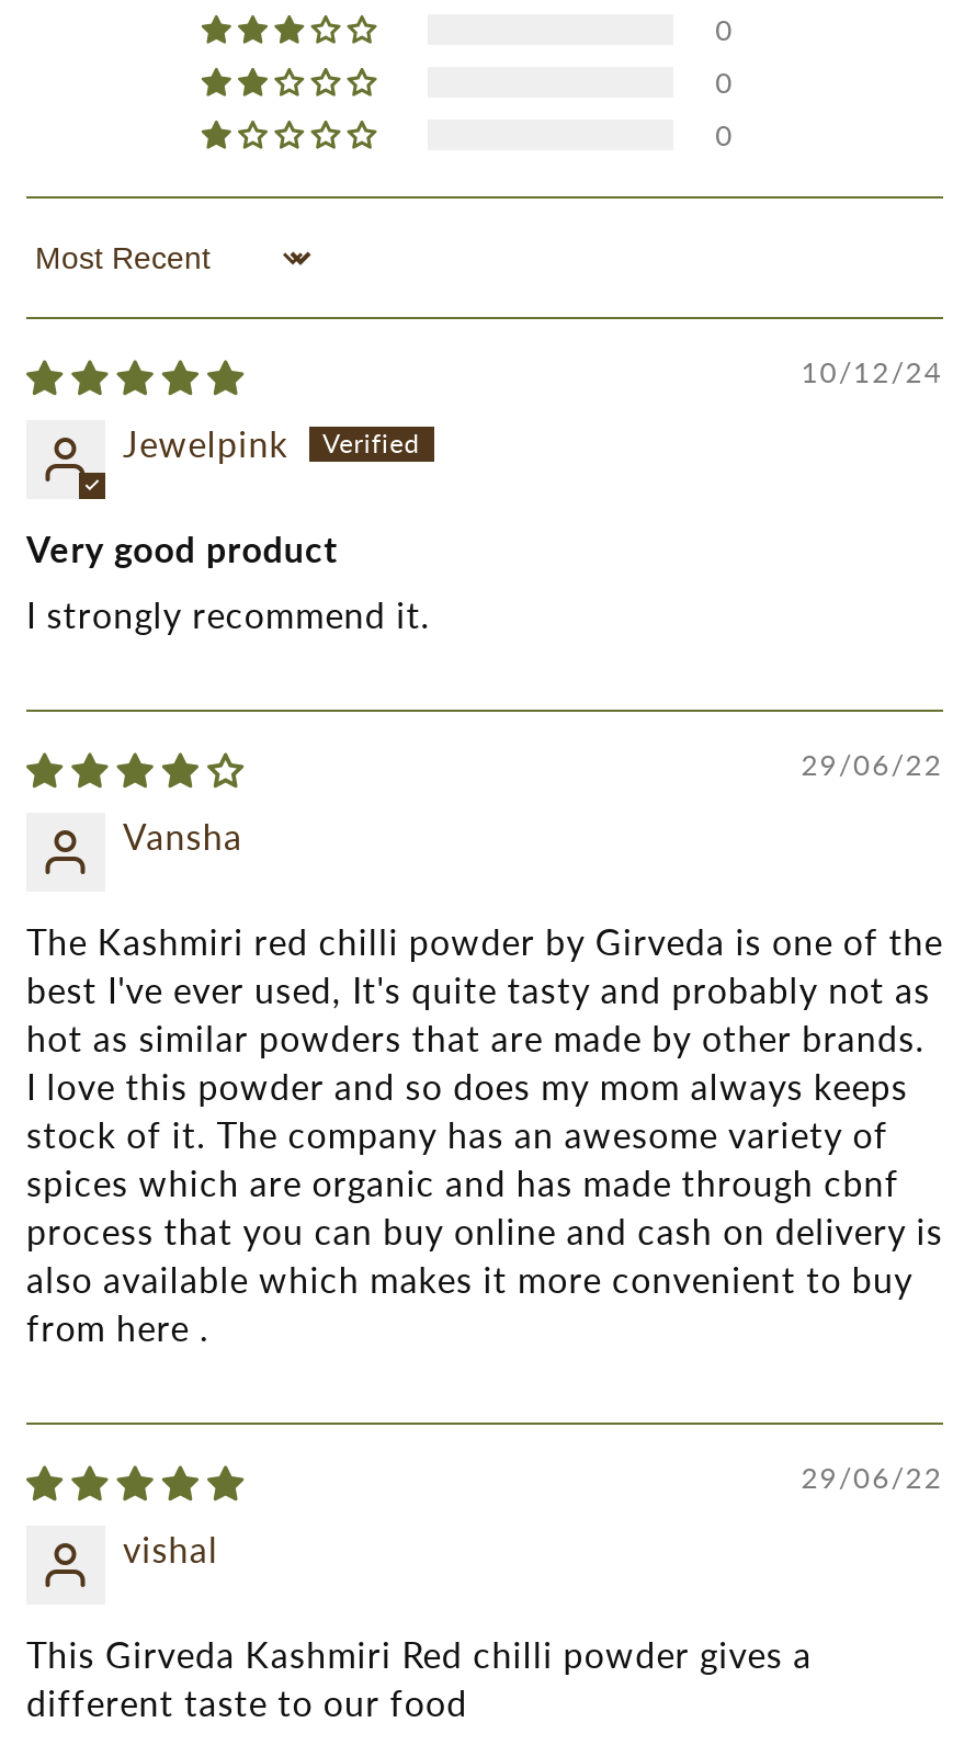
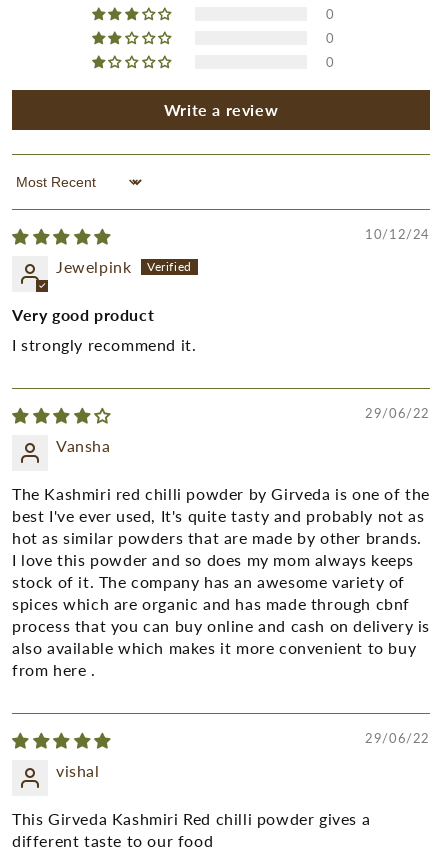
+ Write a review
